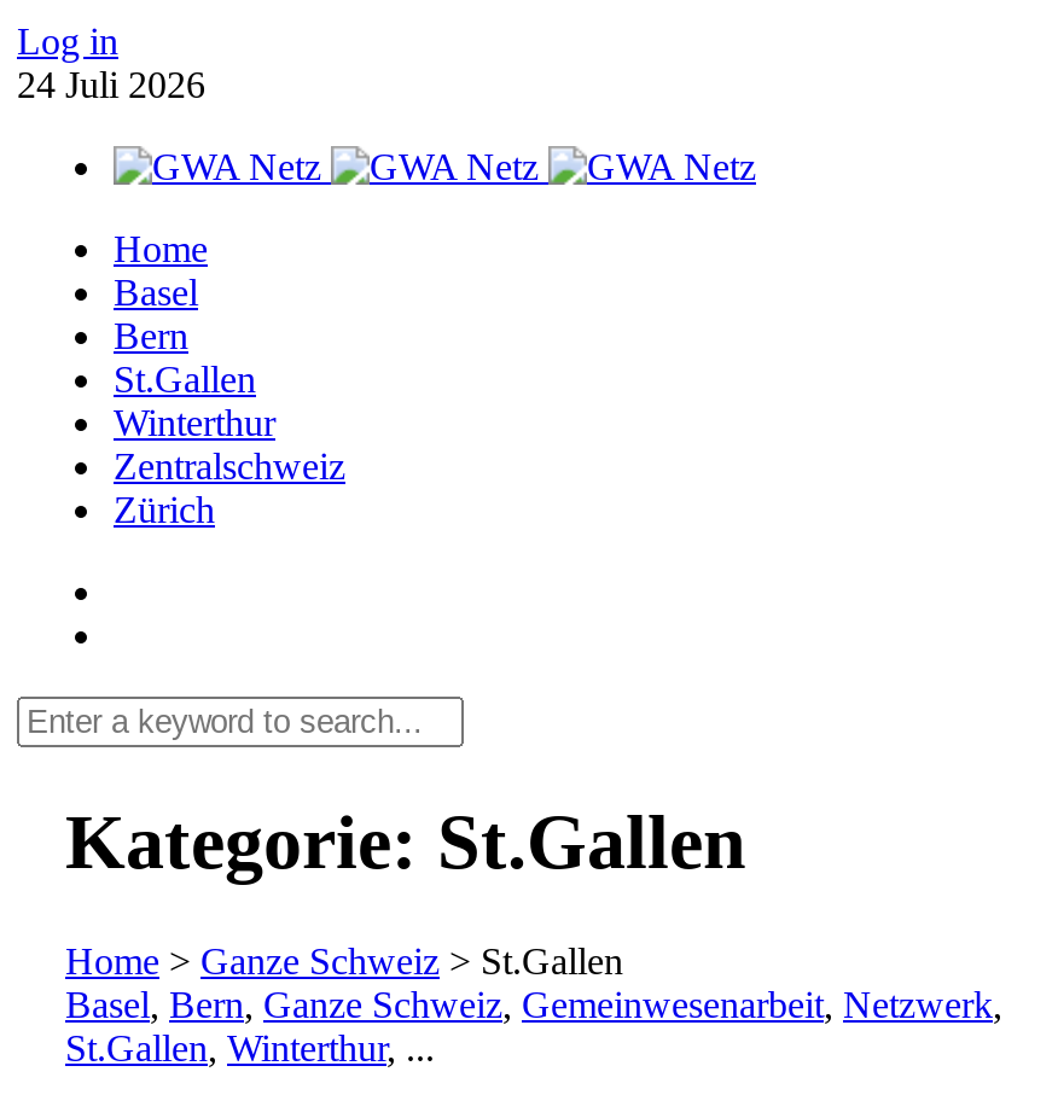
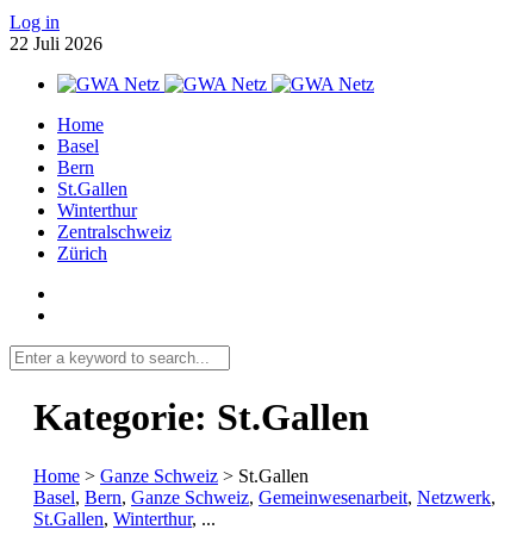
- 24 Juli 2026
+ 22 Juli 2026
